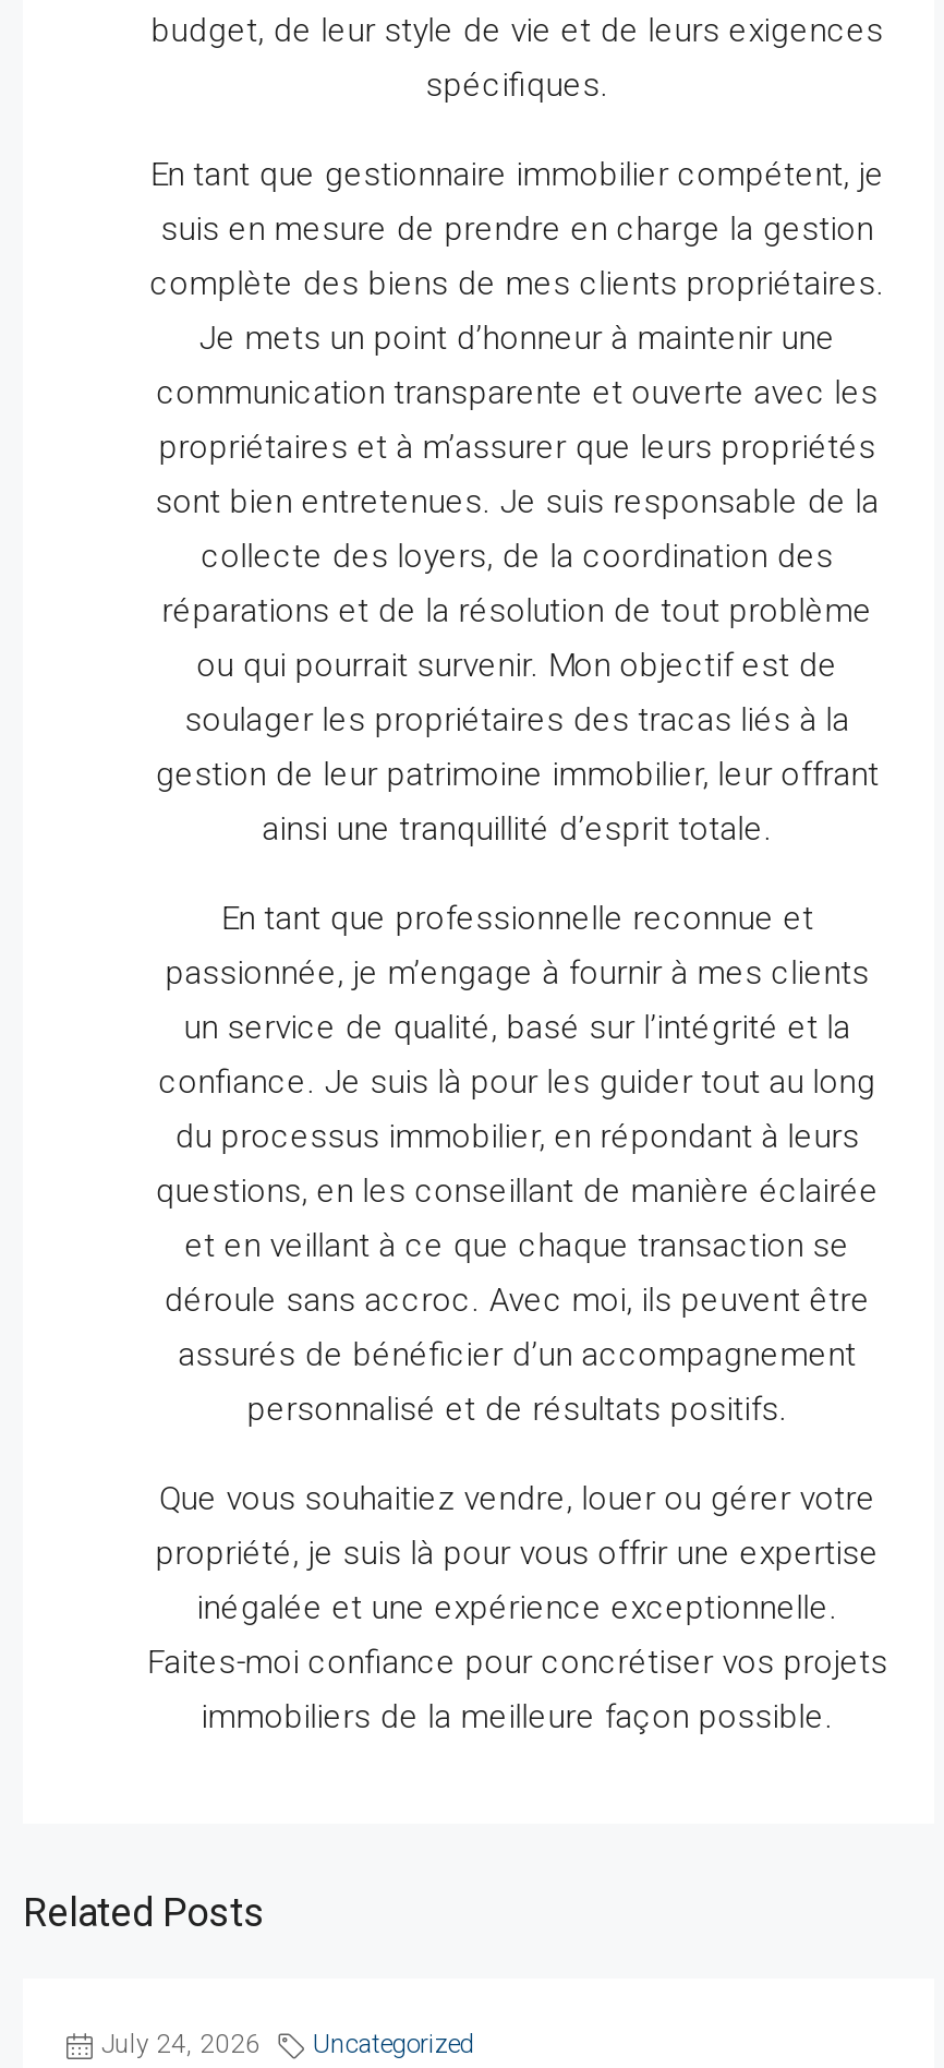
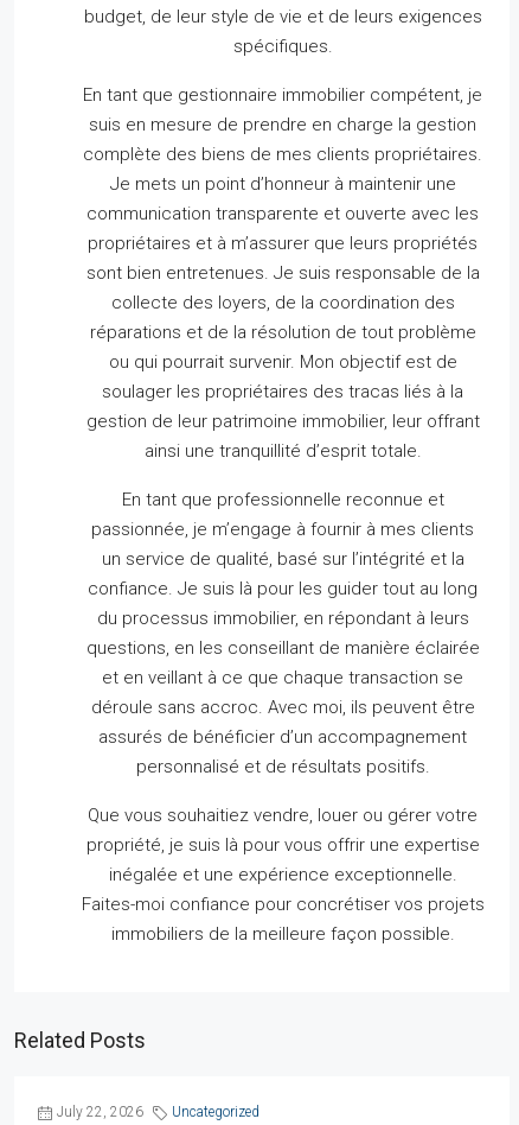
- July 24, 2026 Uncategorized
+ July 22, 2026 Uncategorized
